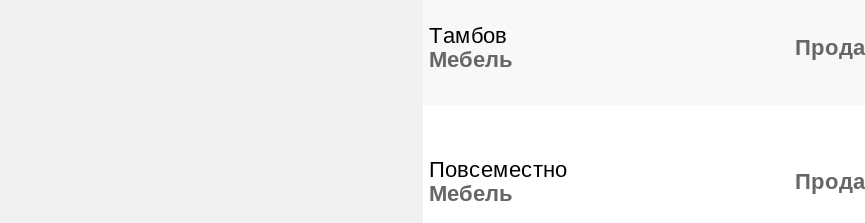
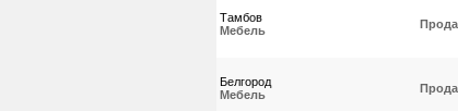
- Повсеместно
+ Белгород
